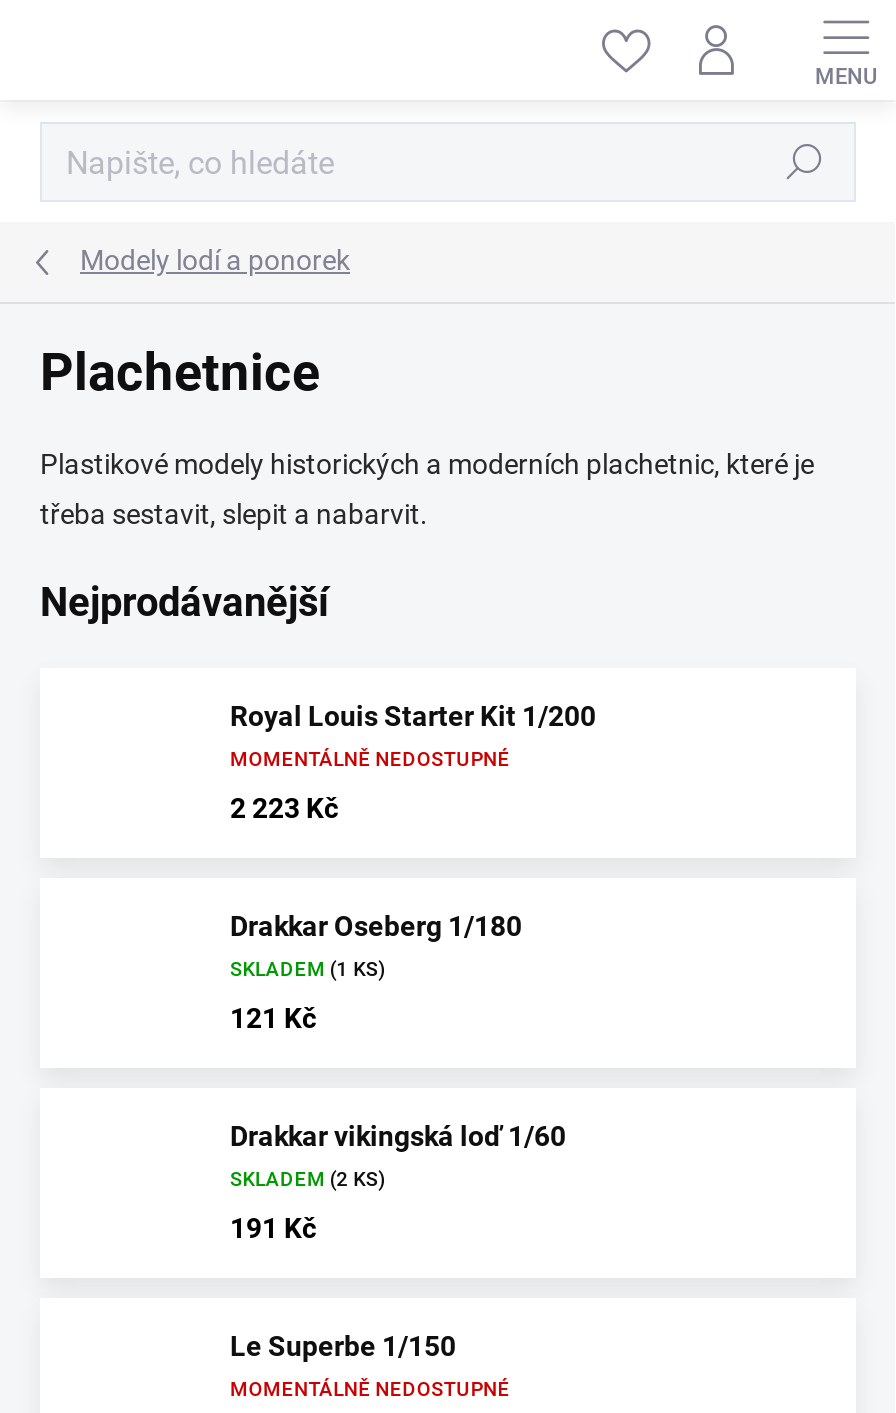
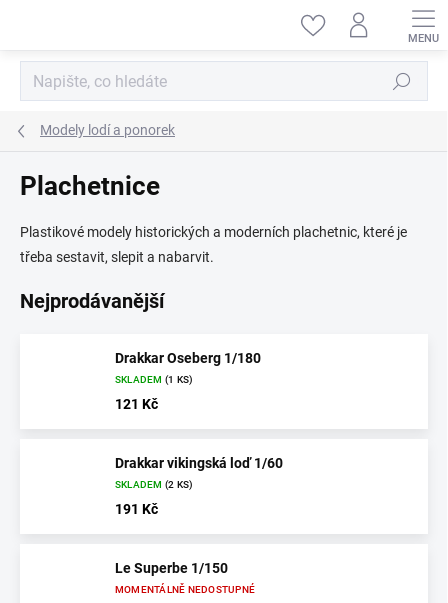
- Royal Louis Starter Kit 1/200
- MOMENTÁLNĚ NEDOSTUPNÉ
- 2 223 Kč
